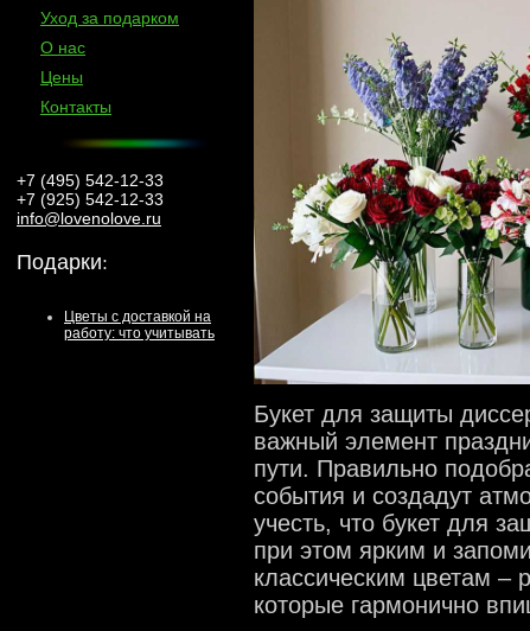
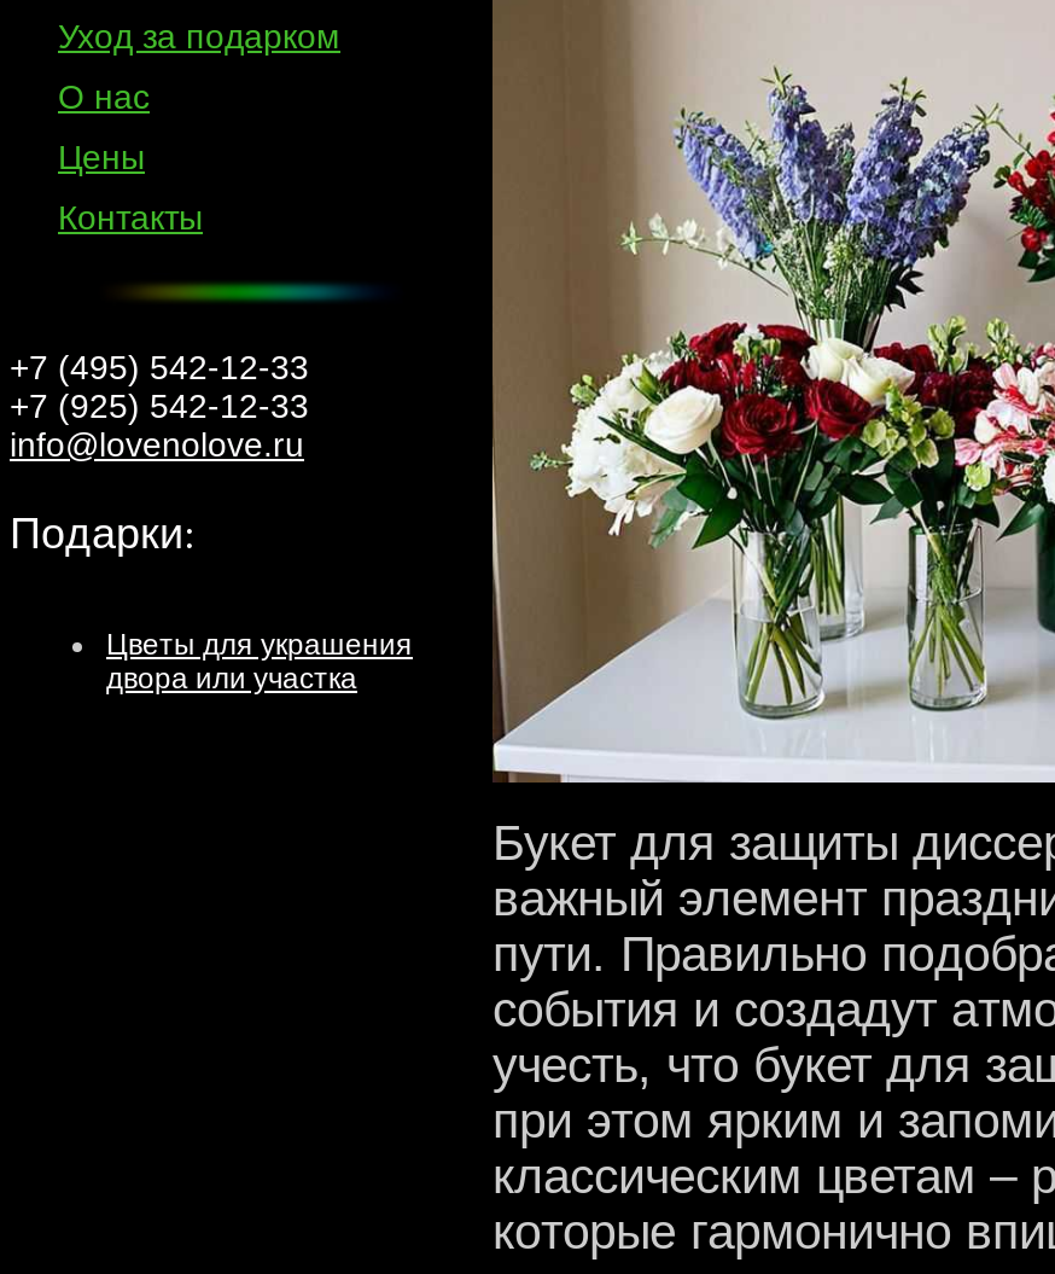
- Цветы с доставкой на
- работу: что учитывать
+ Цветы для украшения
+ двора или участка
